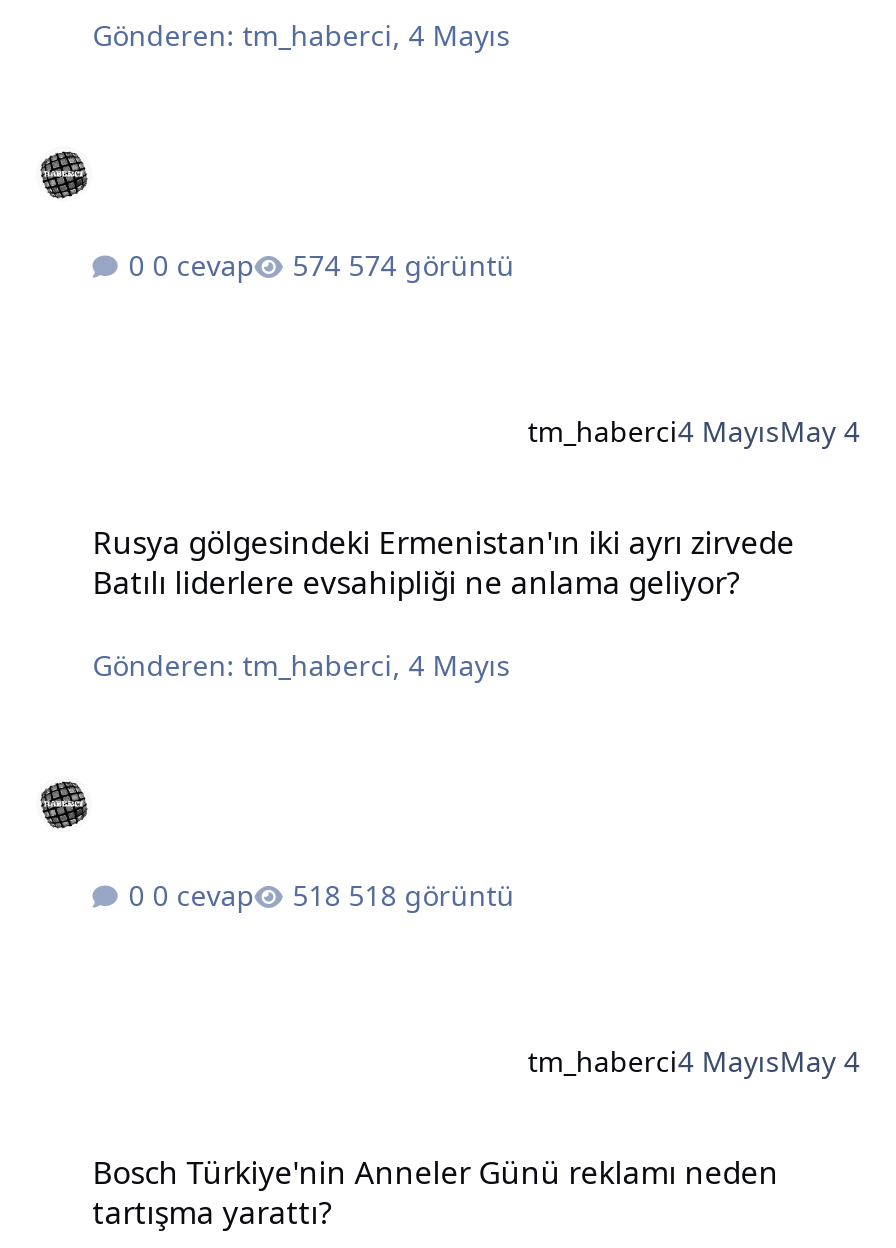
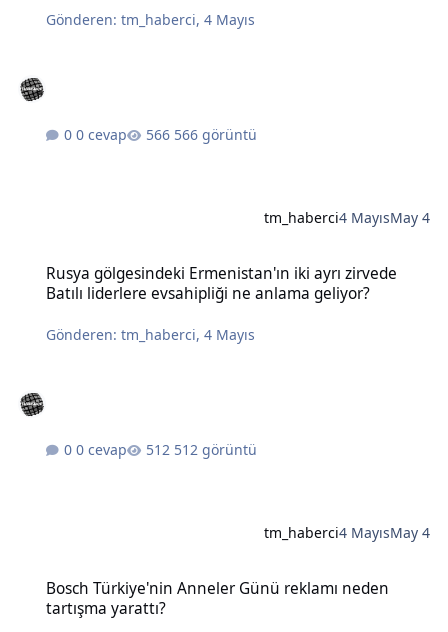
- 574 görüntü
+ 566 görüntü

- 518 görüntü
+ 512 görüntü
